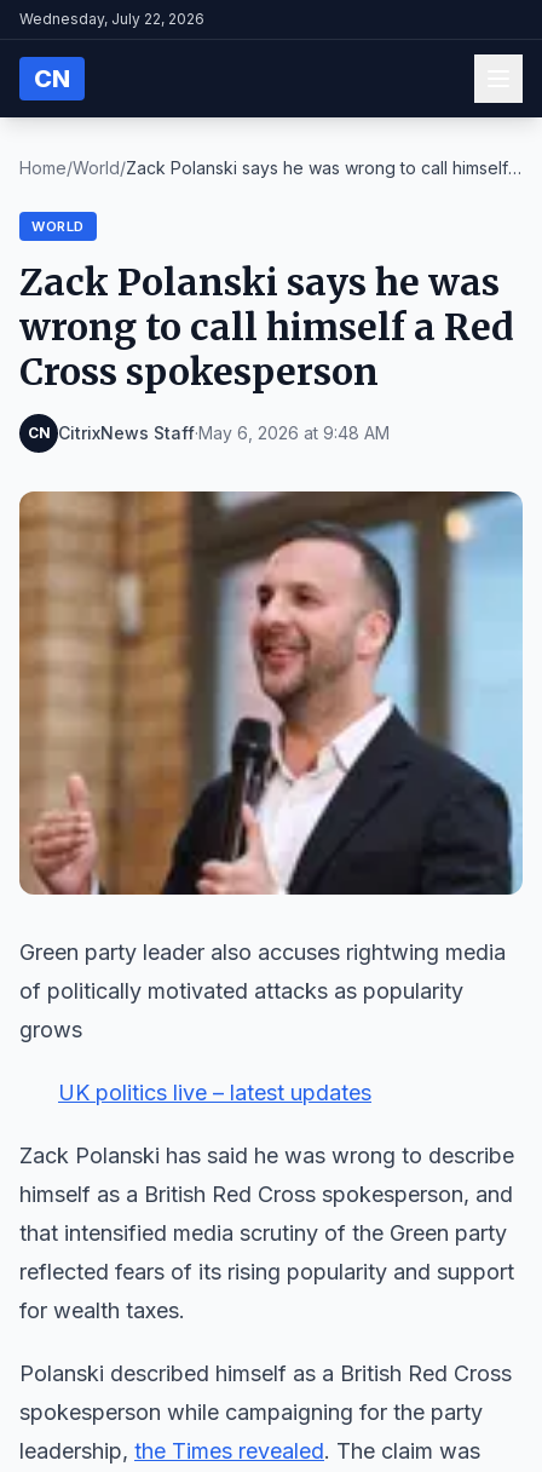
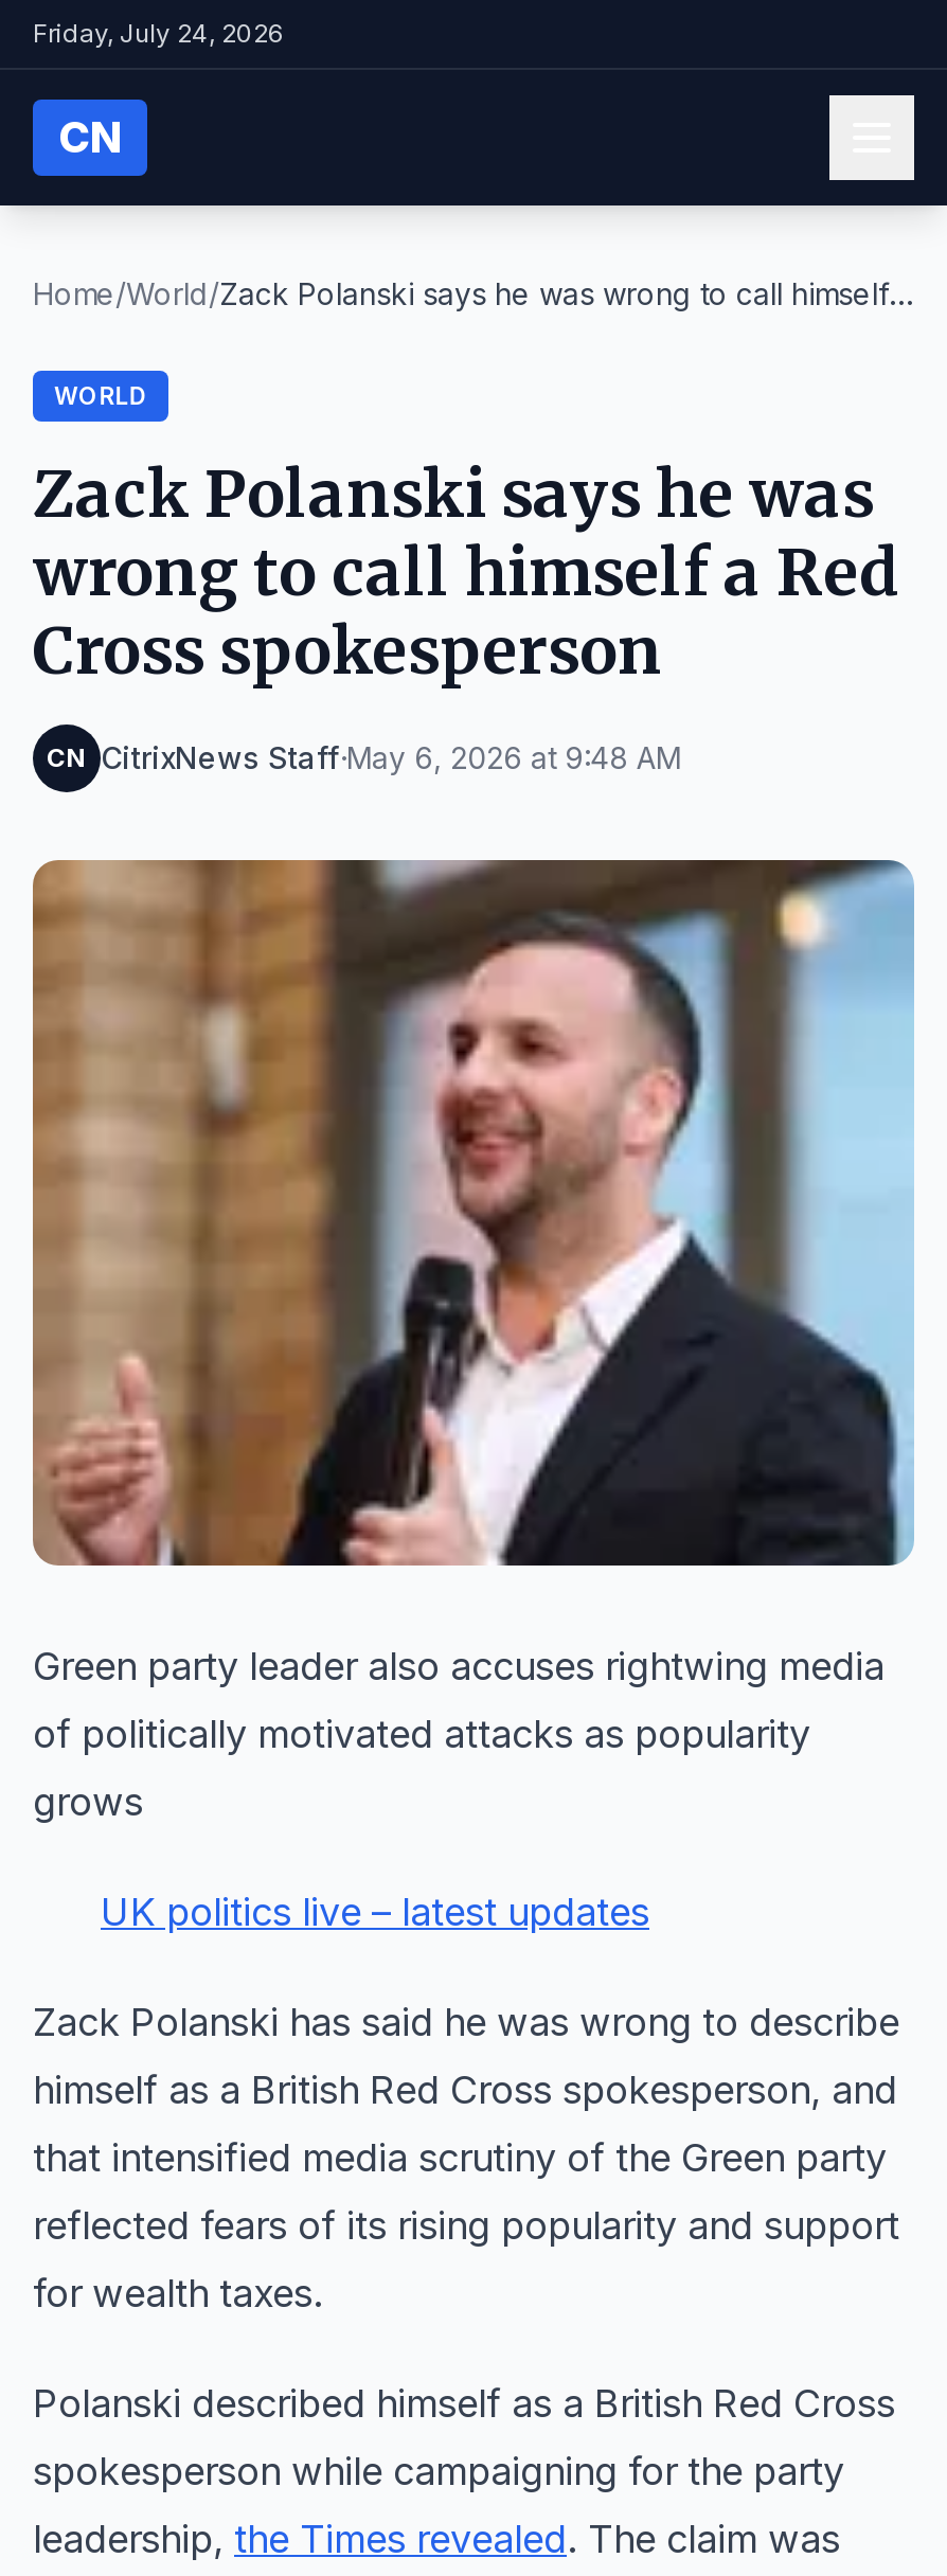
- Wednesday, July 22, 2026
+ Friday, July 24, 2026
